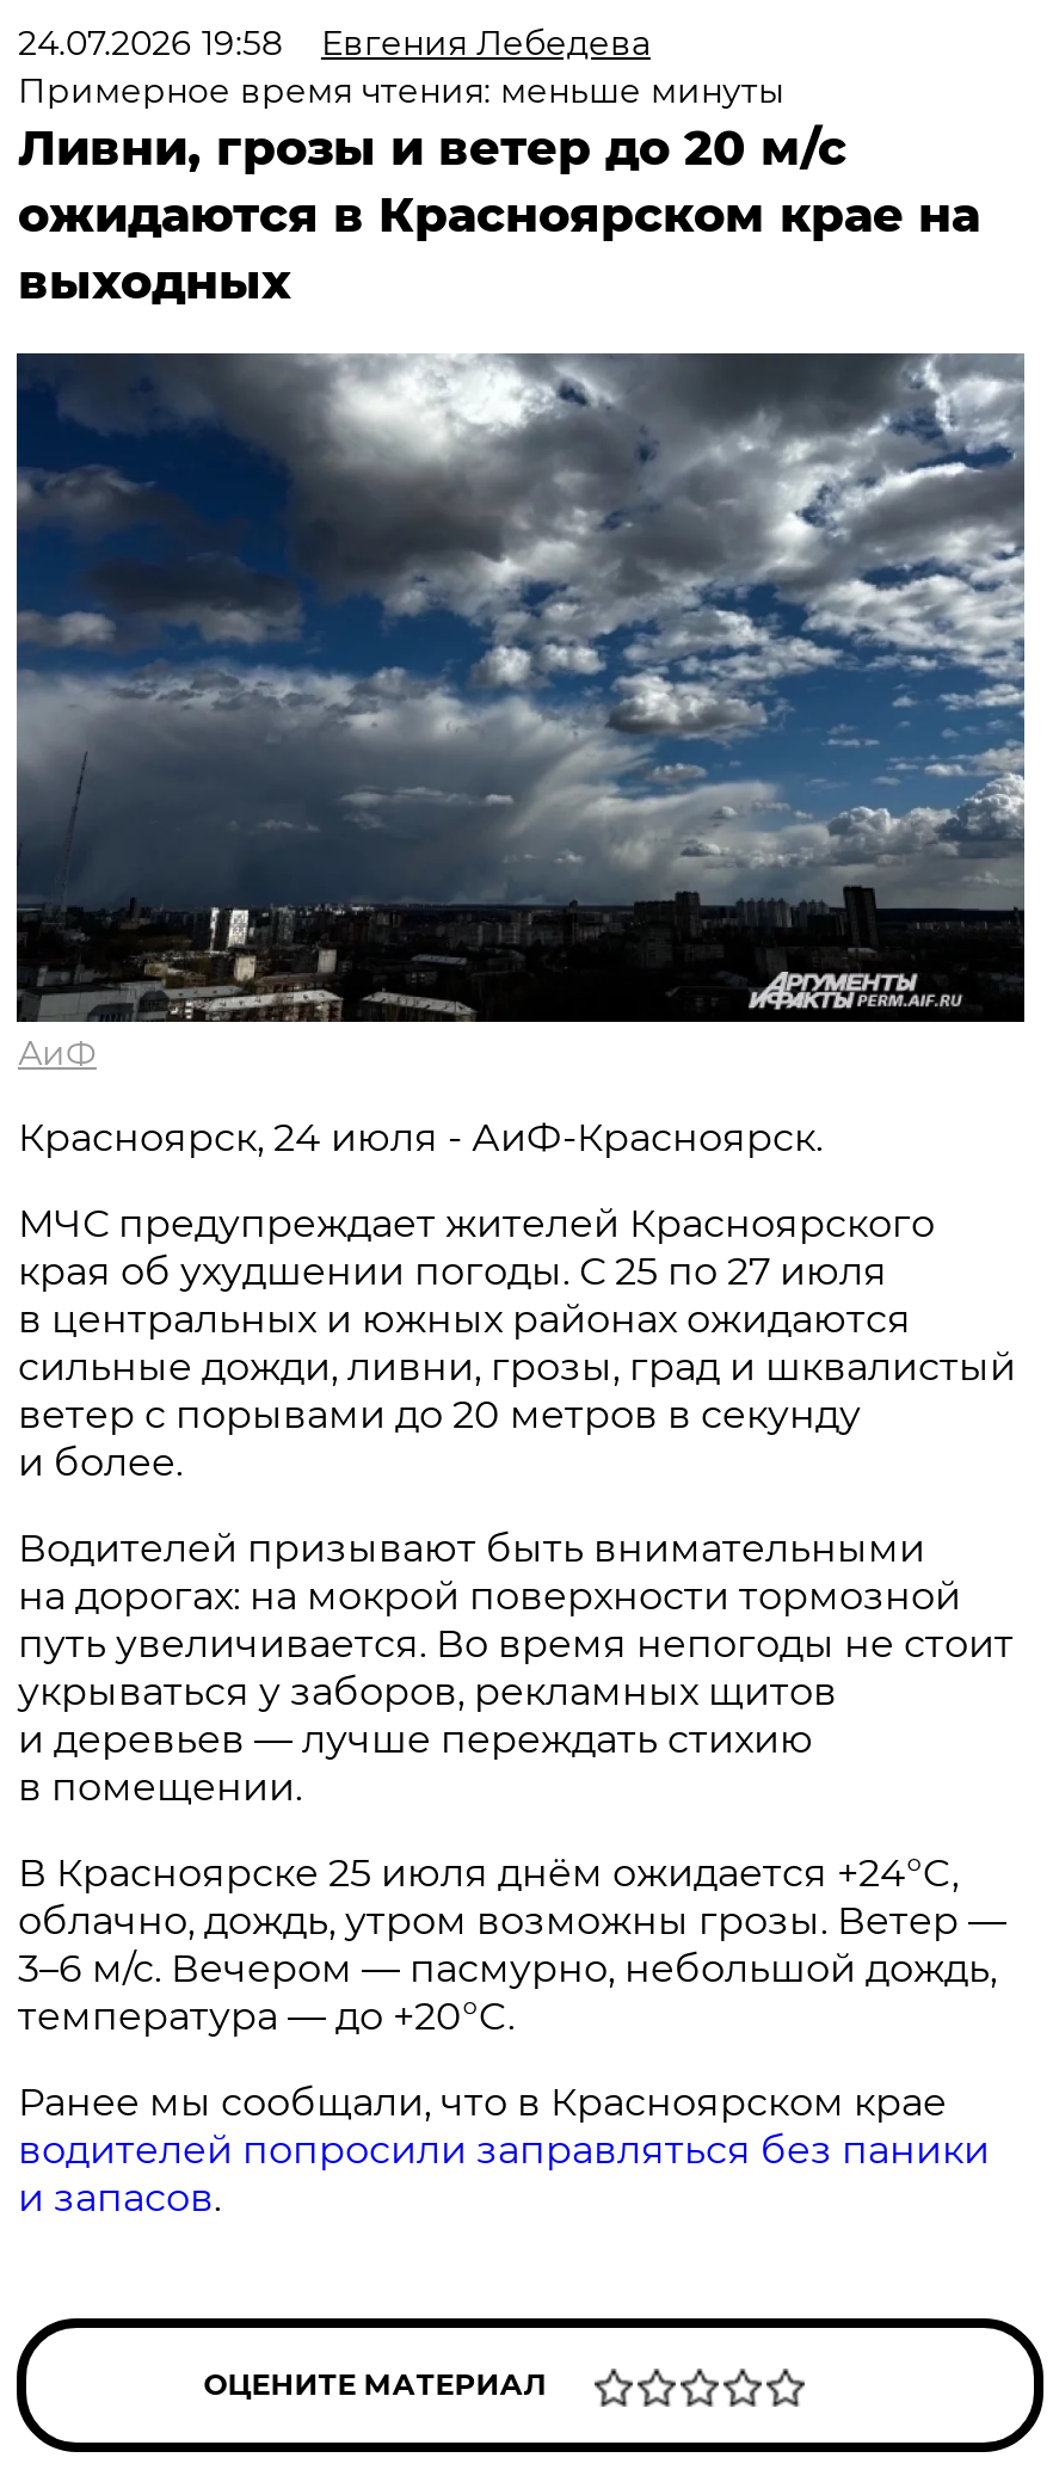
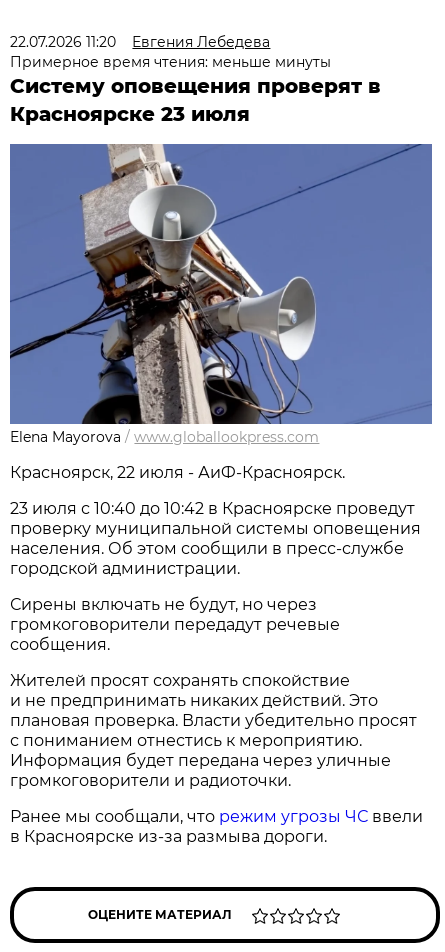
- 24.07.2026 19:58 Евгения Лебедева
+ 22.07.2026 11:20 Евгения Лебедева

- Ливни, грозы и ветер до 20 м/с
- ожидаются в Красноярском крае на
- выходных
+ Систему оповещения проверят в
+ Красноярске 23 июля

- [image]
- АиФ
+ [image]
+ Elena Mayorova / www.globallookpress.com

- Красноярск, 24 июля - АиФ-Красноярск.
+ Красноярск, 22 июля - АиФ-Красноярск.

- МЧС предупреждает жителей Красноярского
- края об ухудшении погоды. С 25 по 27 июля
- в центральных и южных районах ожидаются
- сильные дожди, ливни, грозы, град и шквалистый
- ветер с порывами до 20 метров в секунду
- и более.
+ 23 июля с 10:40 до 10:42 в Красноярске проведут
+ проверку муниципальной системы оповещения
+ населения. Об этом сообщили в пресс-службе
+ городской администрации.

- Водителей призывают быть внимательными
- на дорогах: на мокрой поверхности тормозной
- путь увеличивается. Во время непогоды не стоит
- укрываться у заборов, рекламных щитов
- и деревьев — лучше переждать стихию
- в помещении.
+ Сирены включать не будут, но через
+ громкоговорители передадут речевые
+ сообщения.

- В Красноярске 25 июля днём ожидается +24°C,
- облачно, дождь, утром возможны грозы. Ветер —
- 3–6 м/с. Вечером — пасмурно, небольшой дождь,
- температура — до +20°C.
+ Жителей просят сохранять спокойствие
+ и не предпринимать никаких действий. Это
+ плановая проверка. Власти убедительно просят
+ с пониманием отнестись к мероприятию.
+ Информация будет передана через уличные
+ громкоговорители и радиоточки.

- Ранее мы сообщали, что в Красноярском крае
- водителей попросили заправляться без паники
- и запасов.
+ Ранее мы сообщали, что режим угрозы ЧС ввели
+ в Красноярске из-за размыва дороги.
